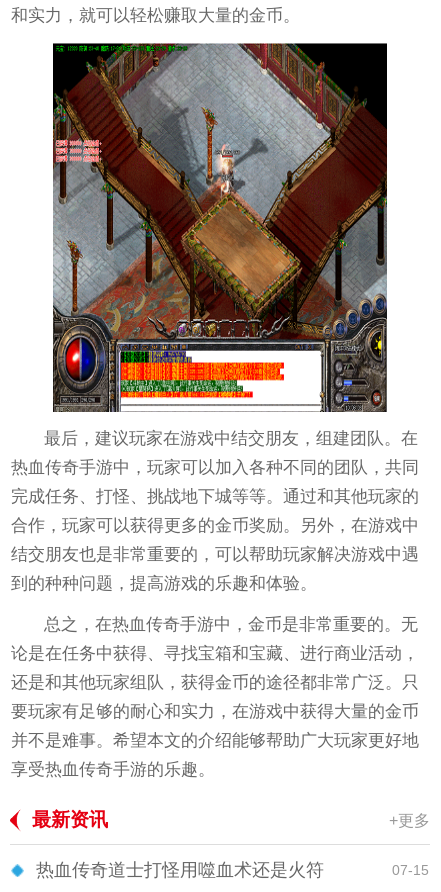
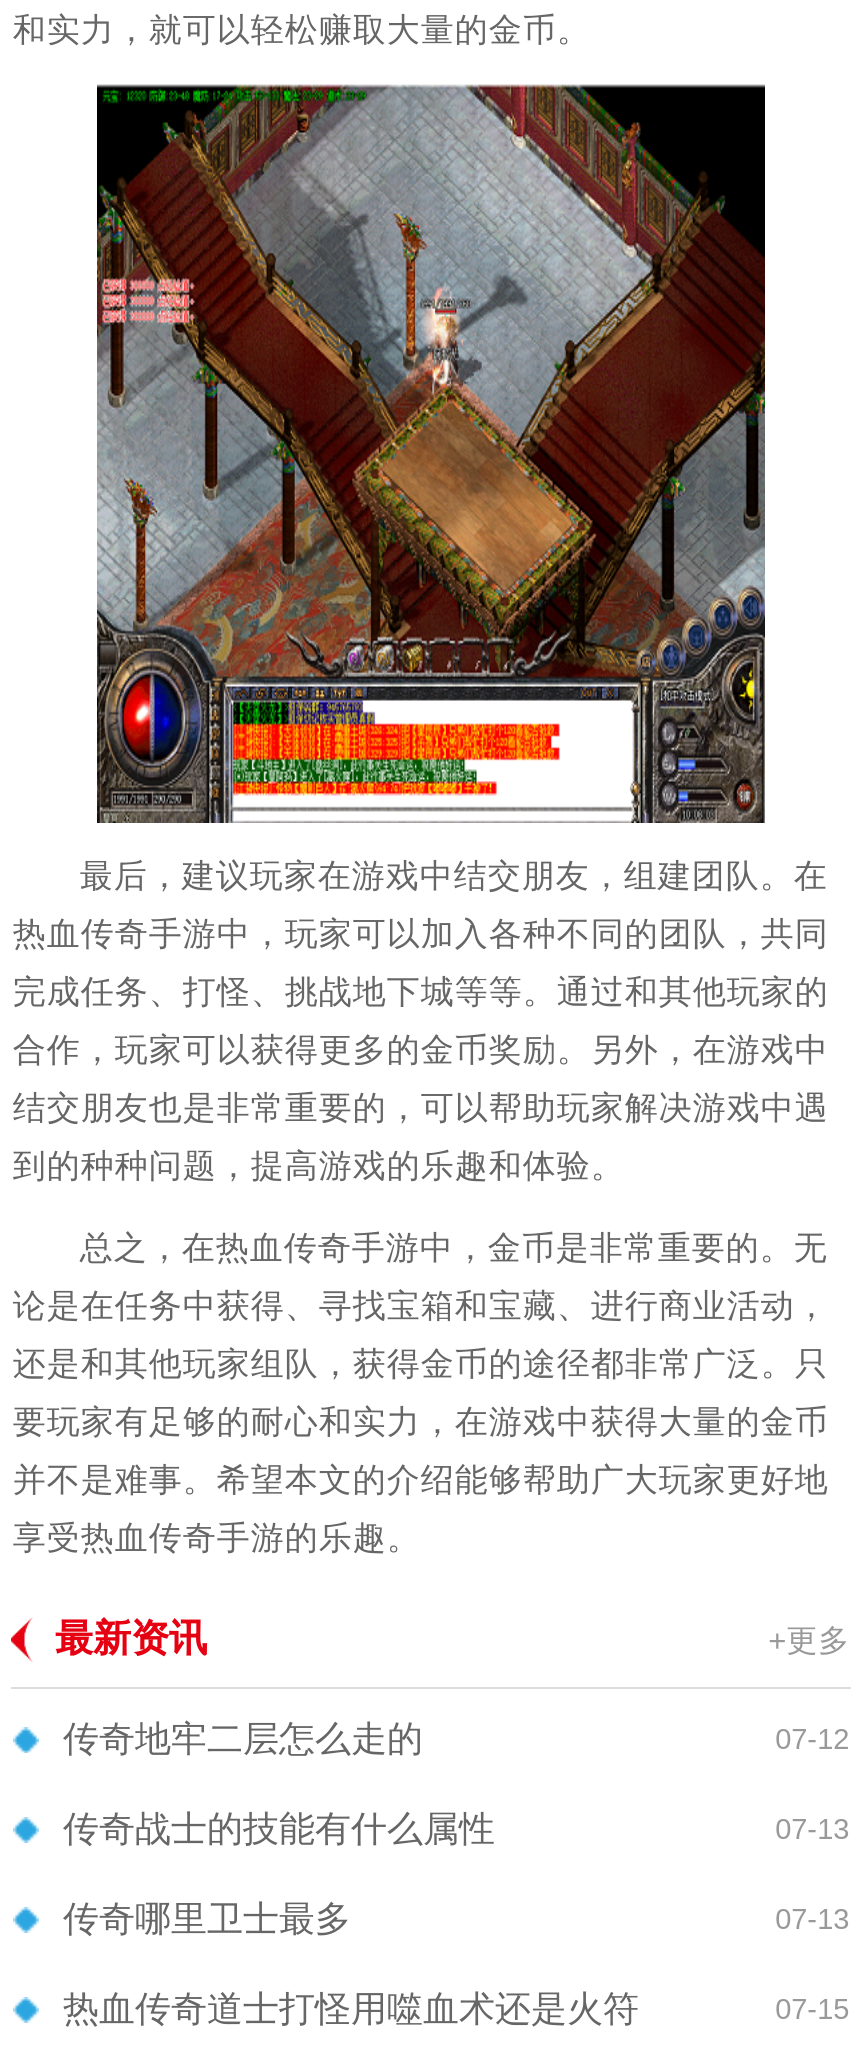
+ 传奇地牢二层怎么走的
+ 07-12
+ 传奇战士的技能有什么属性
+ 07-13
+ 传奇哪里卫士最多
+ 07-13
